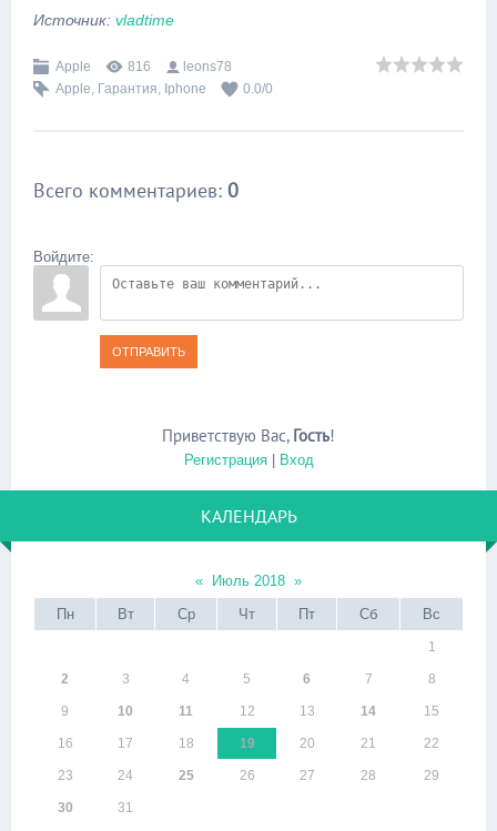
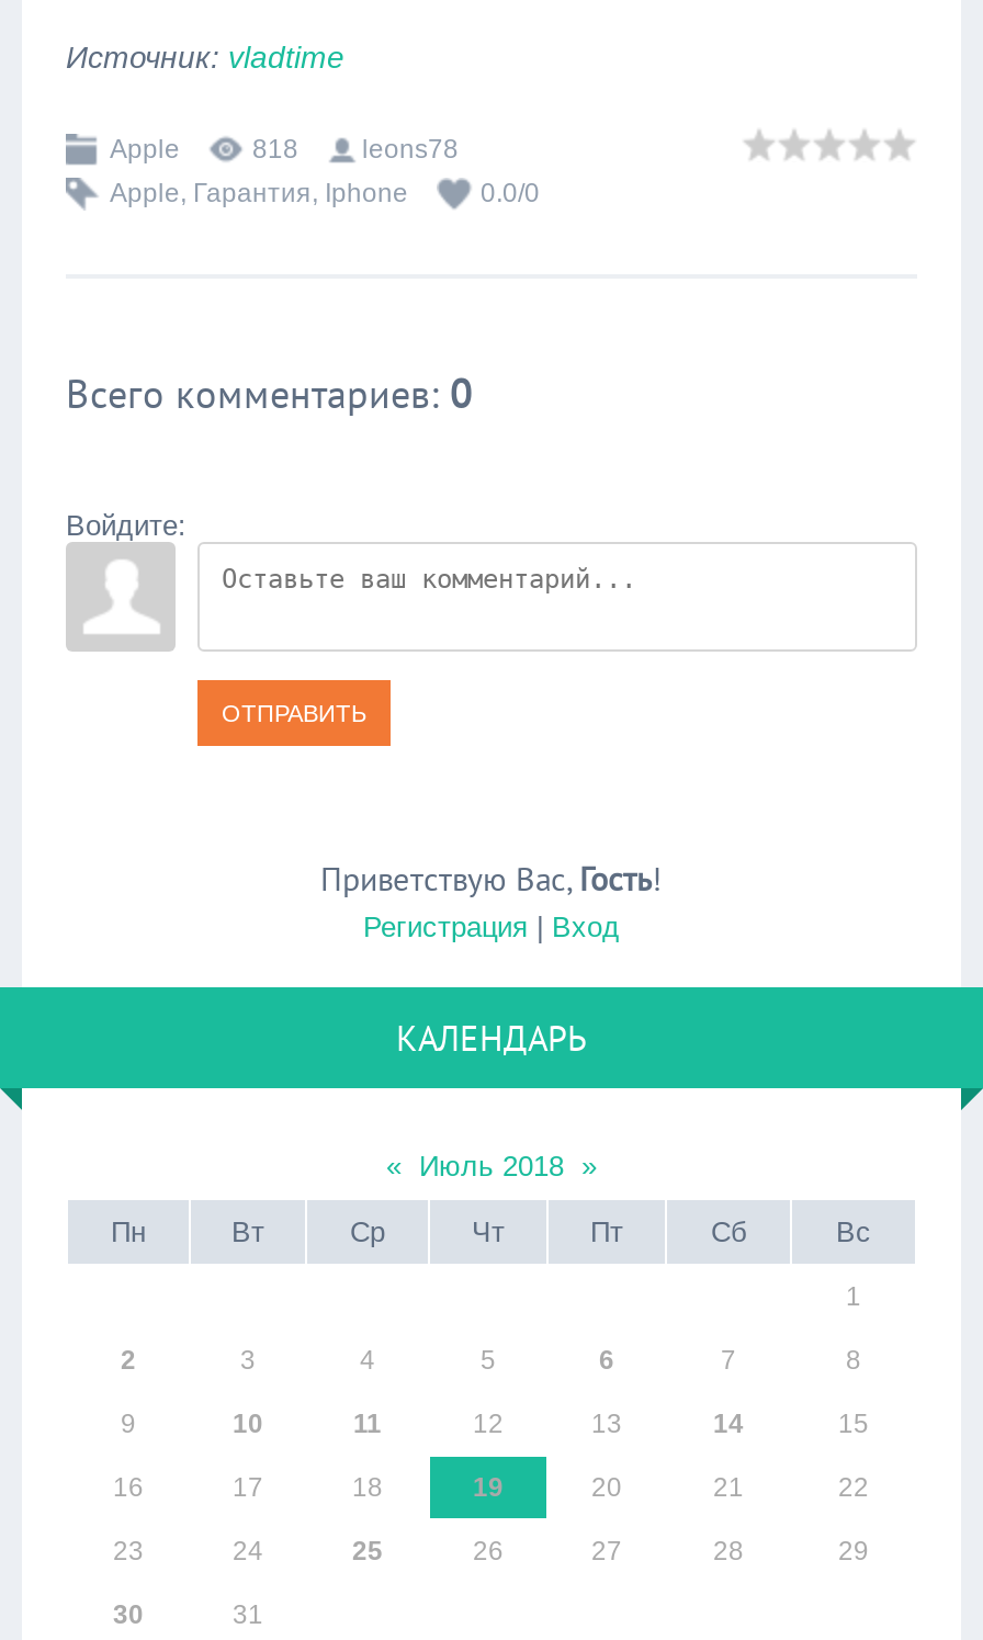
- 816
+ 818
